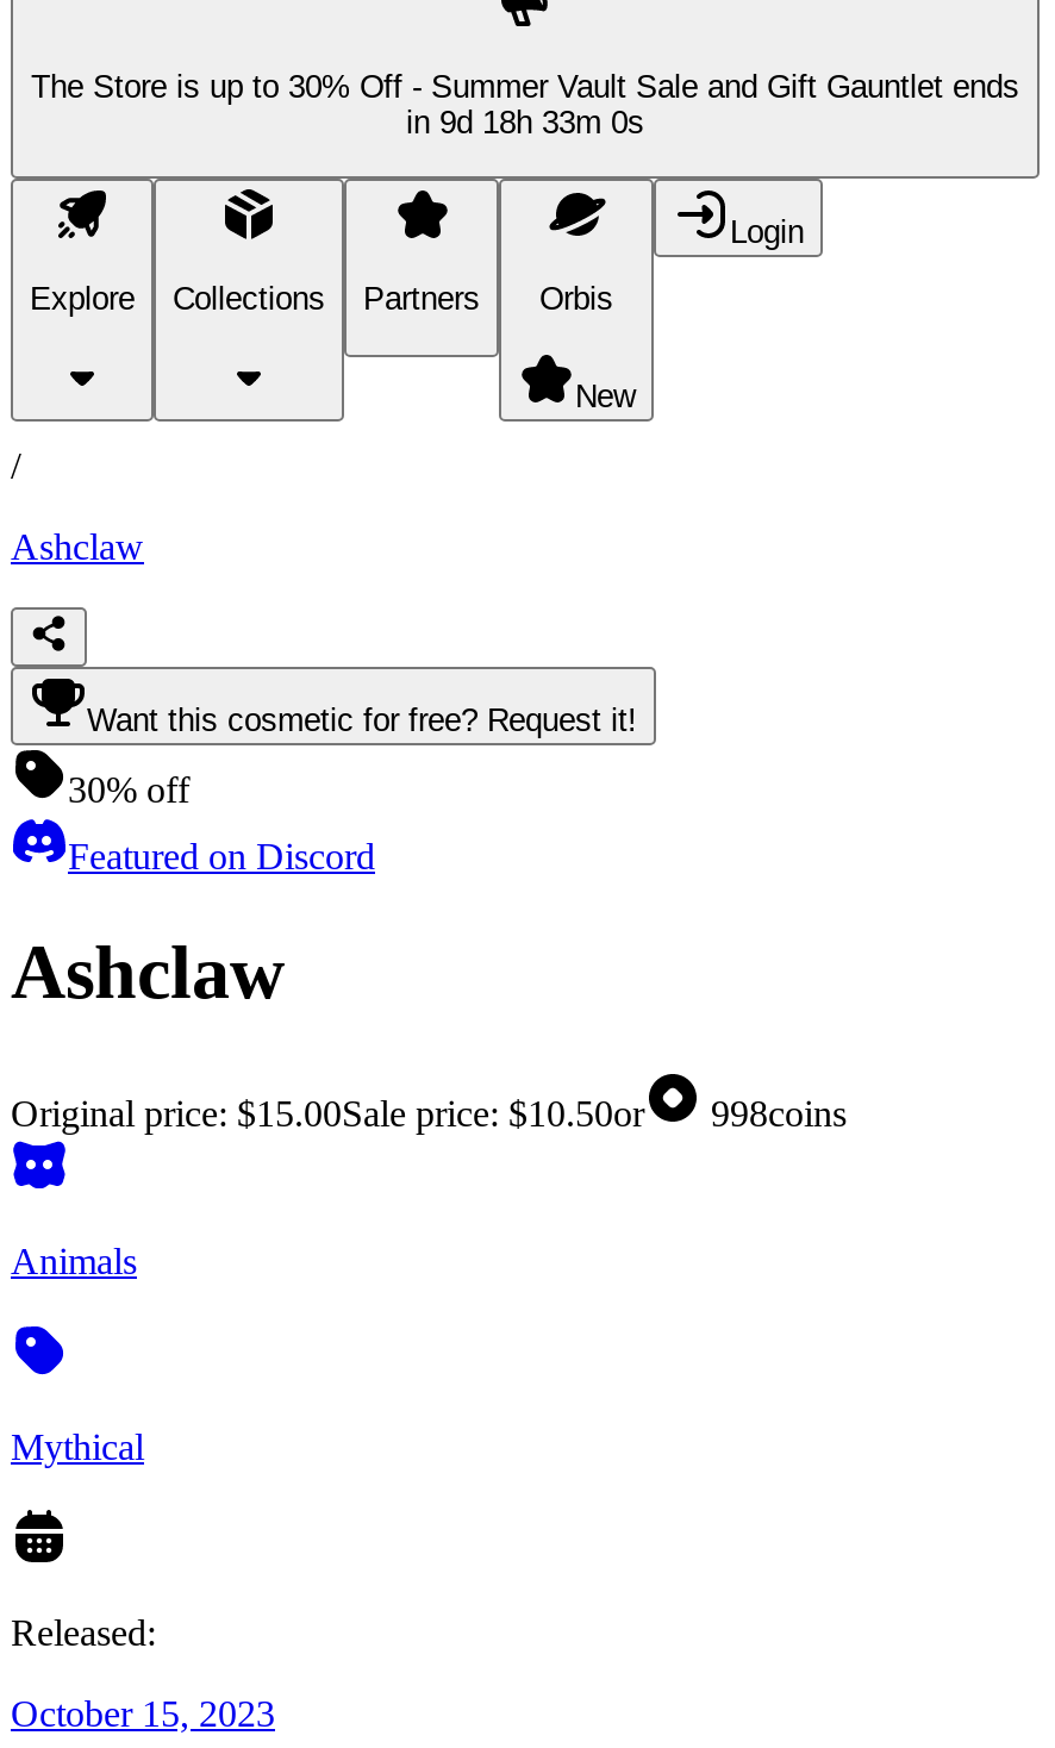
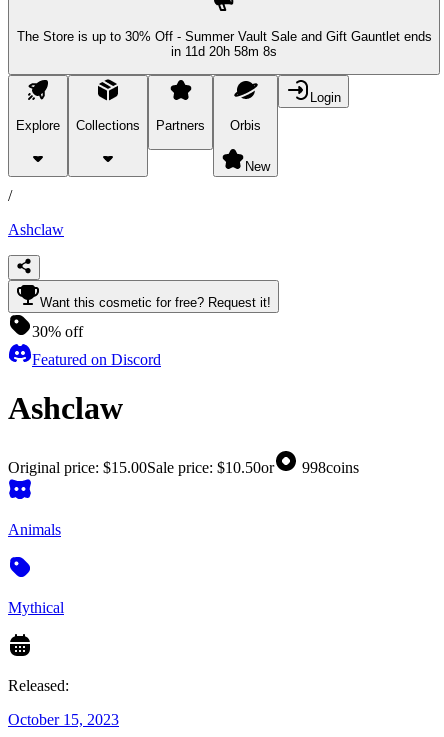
- in 9d 18h 33m 0s
+ in 11d 20h 58m 8s
